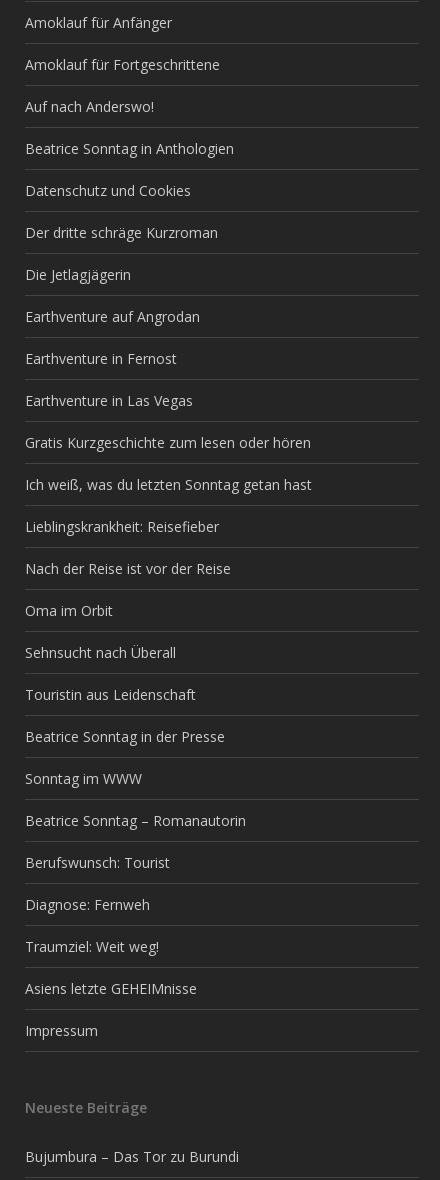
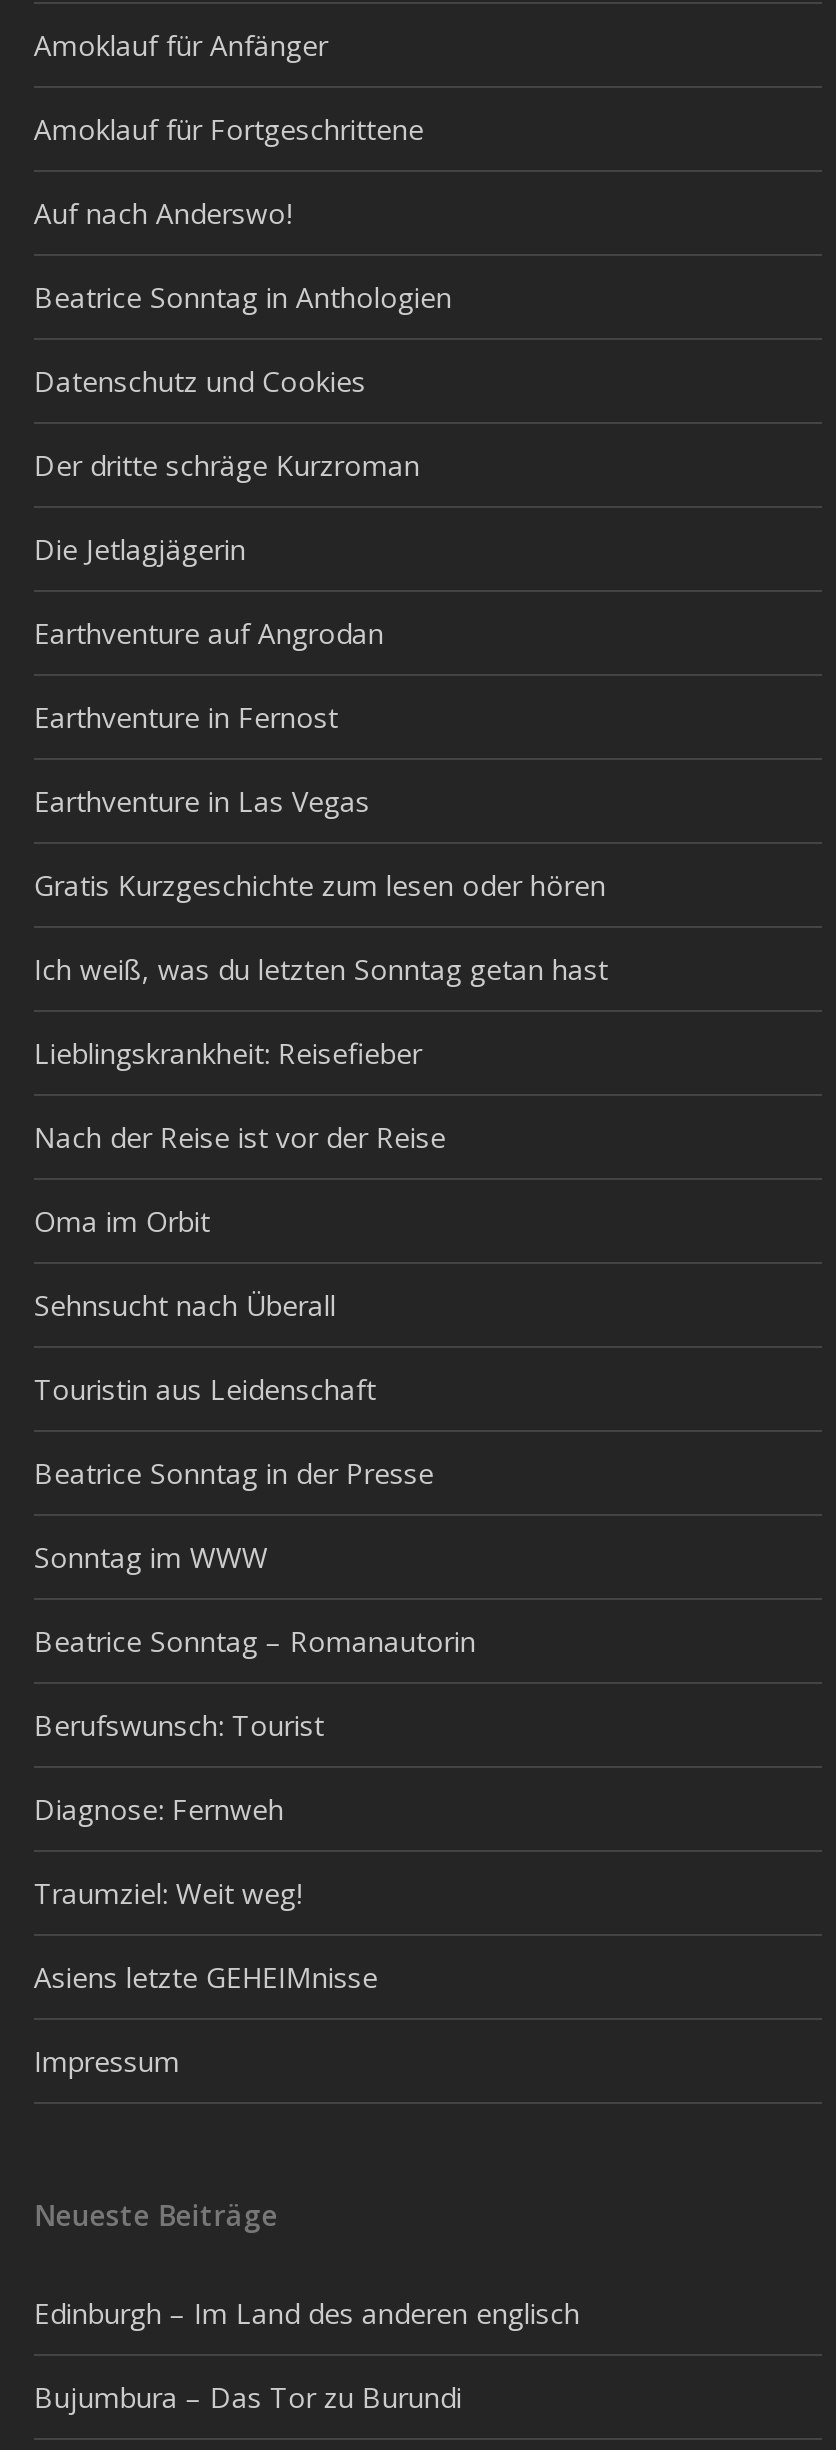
+ Edinburgh – Im Land des anderen englisch
